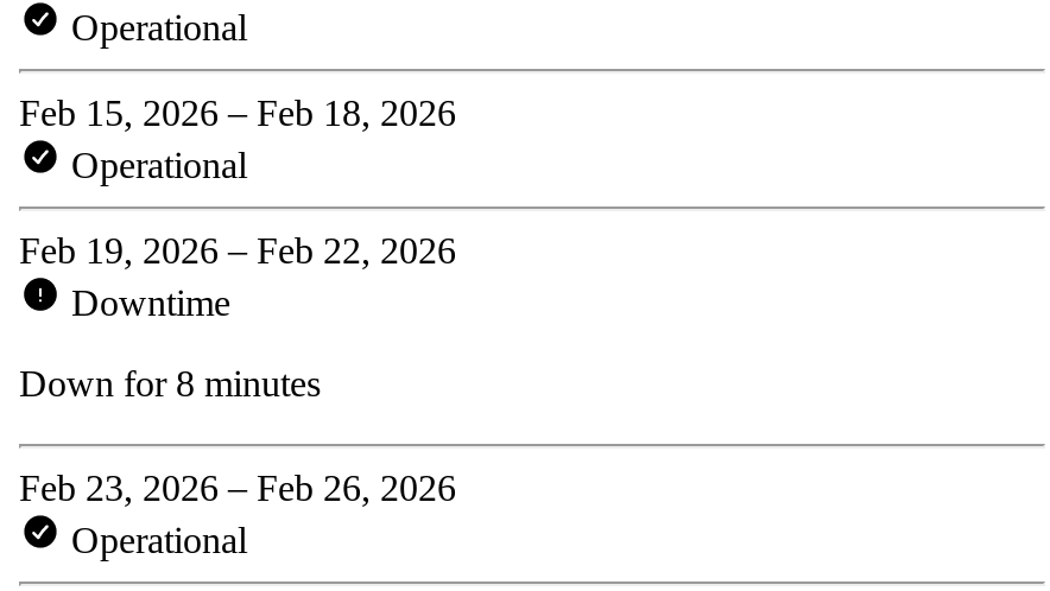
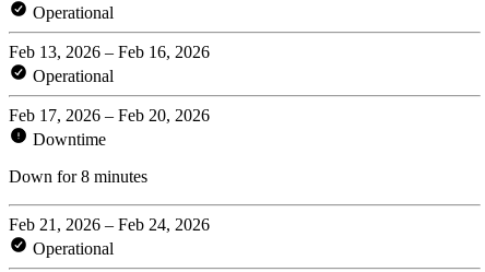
- Feb 15, 2026 – Feb 18, 2026
+ Feb 13, 2026 – Feb 16, 2026

- Feb 19, 2026 – Feb 22, 2026
+ Feb 17, 2026 – Feb 20, 2026

- Feb 23, 2026 – Feb 26, 2026
+ Feb 21, 2026 – Feb 24, 2026
